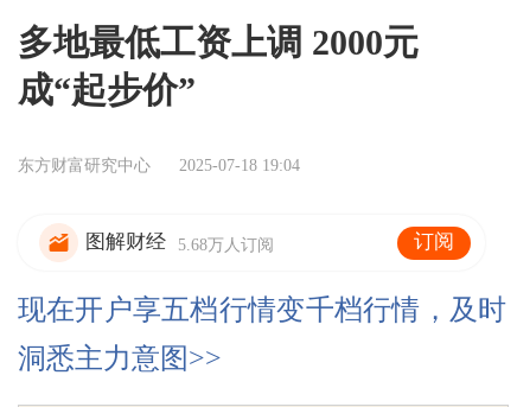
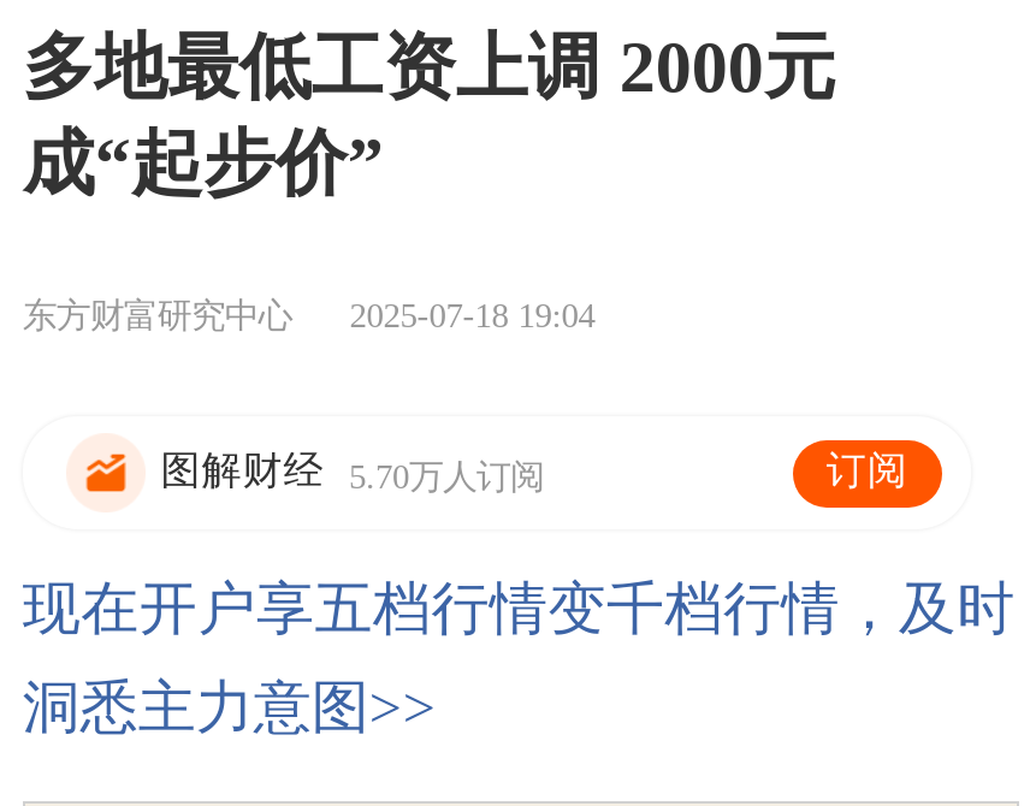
- 图解财经 5.68万人订阅
+ 图解财经 5.70万人订阅
